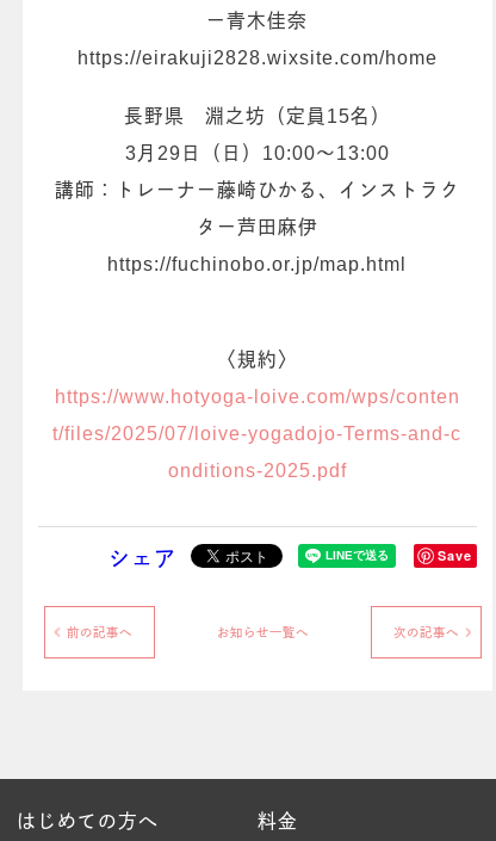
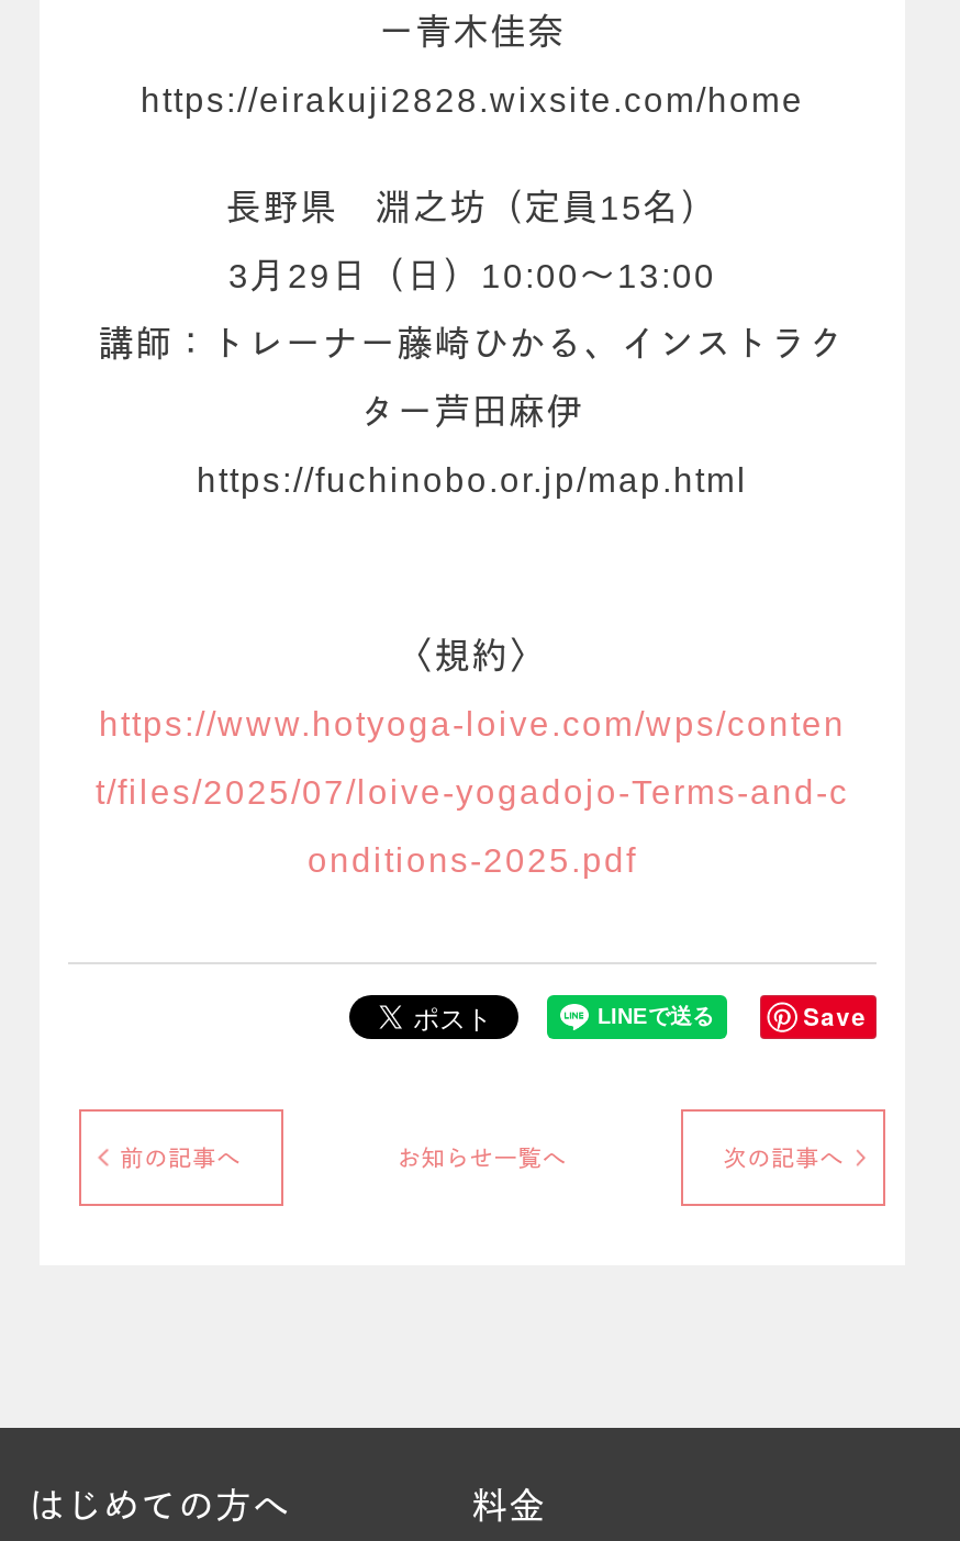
- シェア
